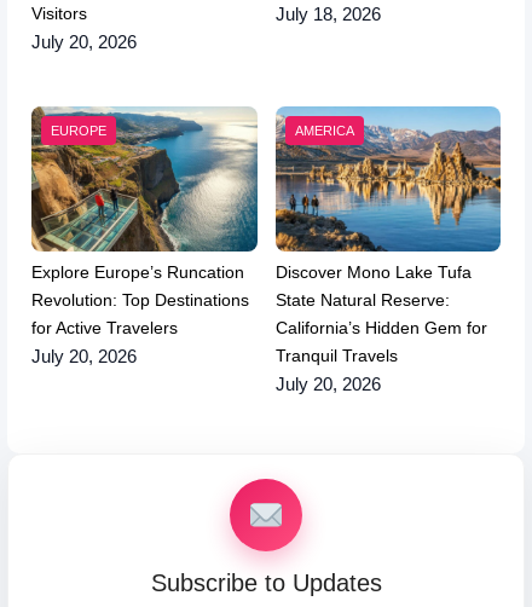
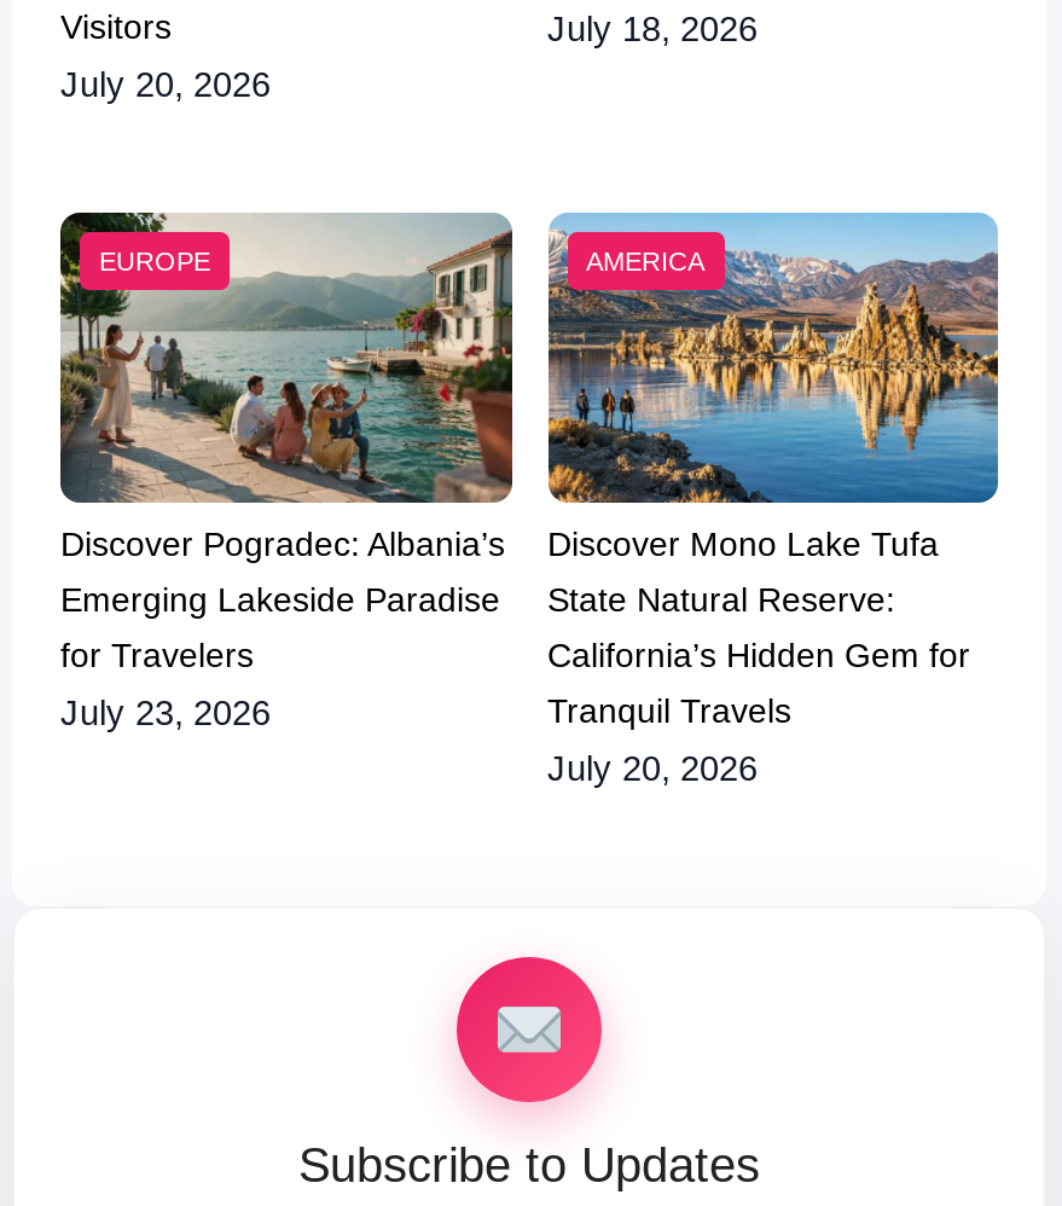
- [image]
- Explore Europe’s Runcation
- Revolution: Top Destinations
- for Active Travelers
+ [image]
+ Discover Pogradec: Albania’s
+ Emerging Lakeside Paradise
+ for Travelers

- July 20, 2026
+ July 23, 2026
